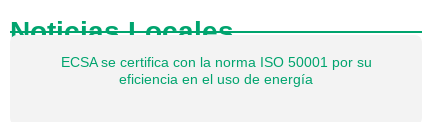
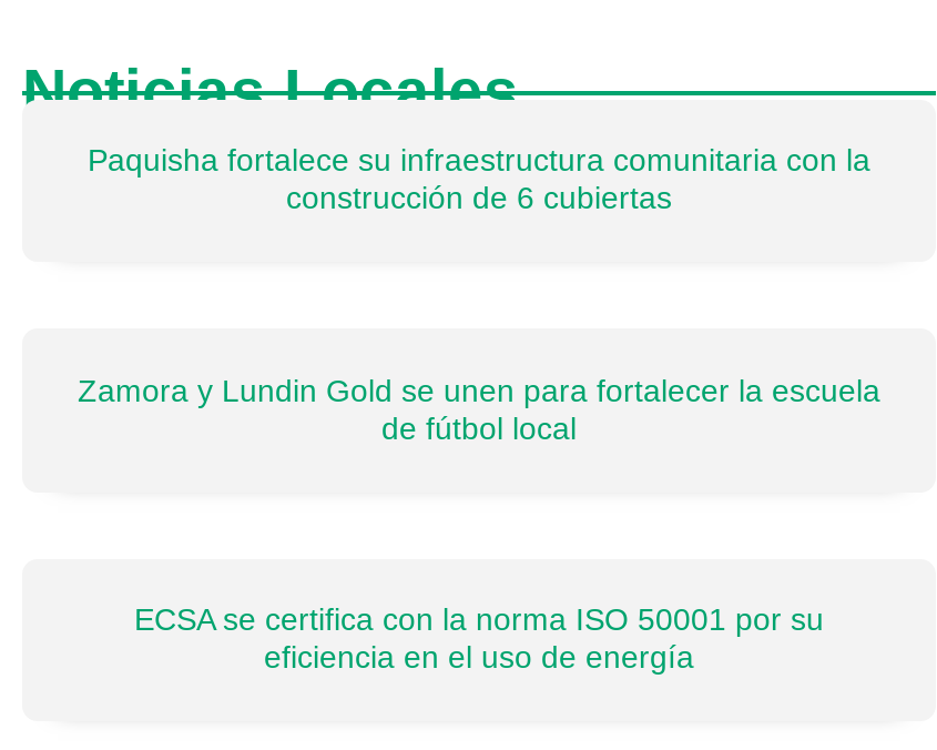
+ Zamora y Lundin Gold se unen para fortalecer la escuela
+ de fútbol local

+ Paquisha fortalece su infraestructura comunitaria con la
+ construcción de 6 cubiertas
